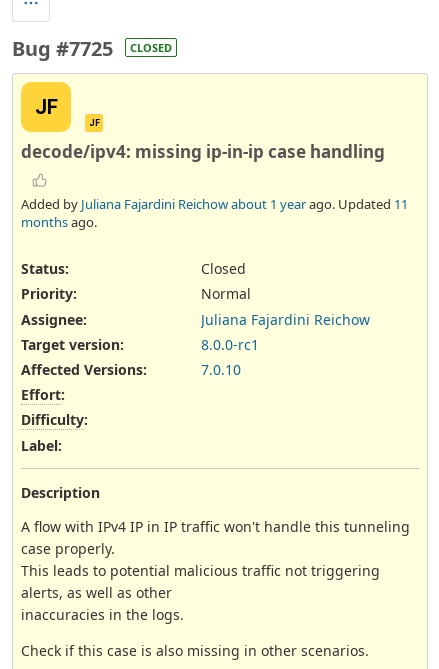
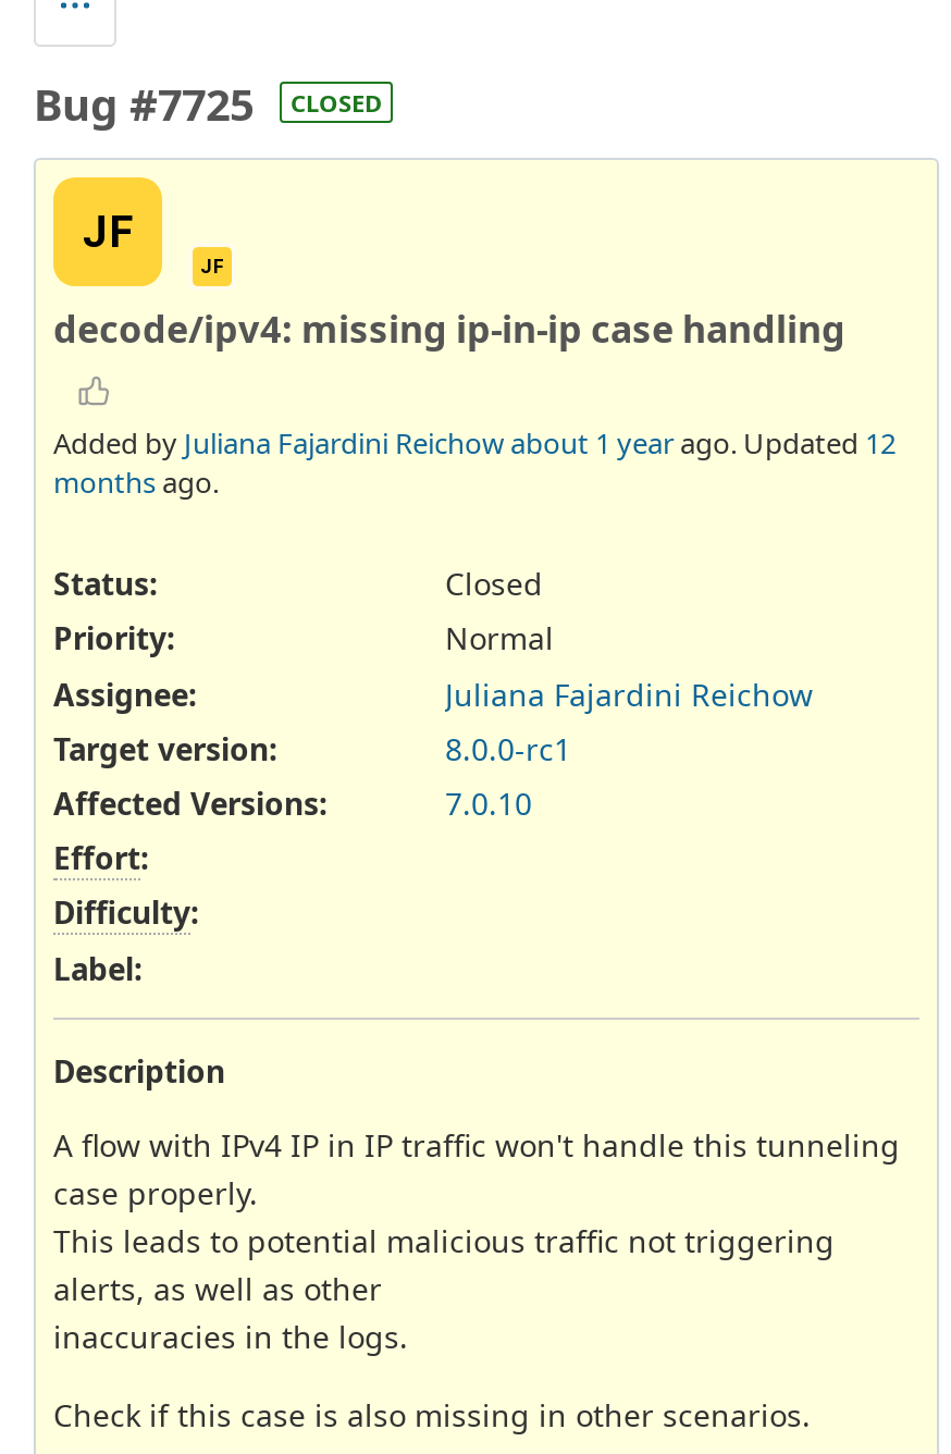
- Added by Juliana Fajardini Reichow about 1 year ago. Updated 11
+ Added by Juliana Fajardini Reichow about 1 year ago. Updated 12
